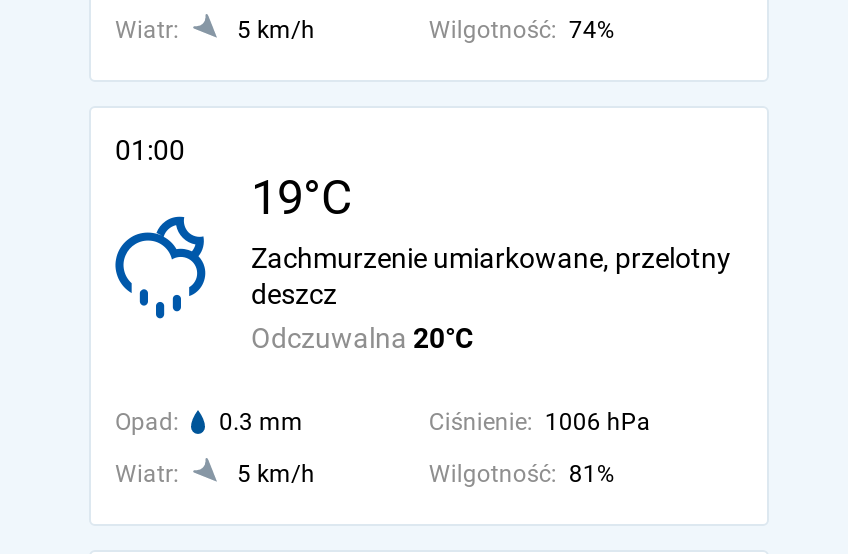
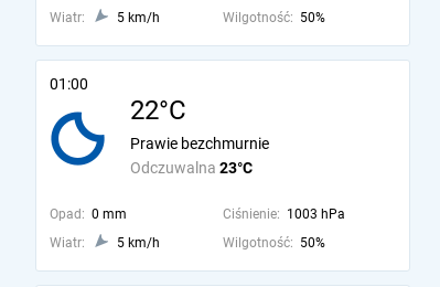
- Wilgotność: 74%
+ Wilgotność: 50%

- [image]
- 19°C
+ [image]
+ 22°C

- Zachmurzenie umiarkowane, przelotny
- deszcz
+ Prawie bezchmurnie

- Odczuwalna 20°C
+ Odczuwalna 23°C

- Opad:
- 0.3 mm
- Ciśnienie: 1006 hPa
+ Opad: 0 mm
+ Ciśnienie: 1003 hPa

- Wilgotność: 81%
+ Wilgotność: 50%
